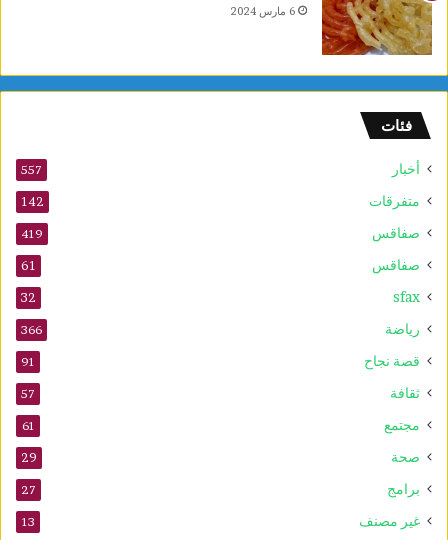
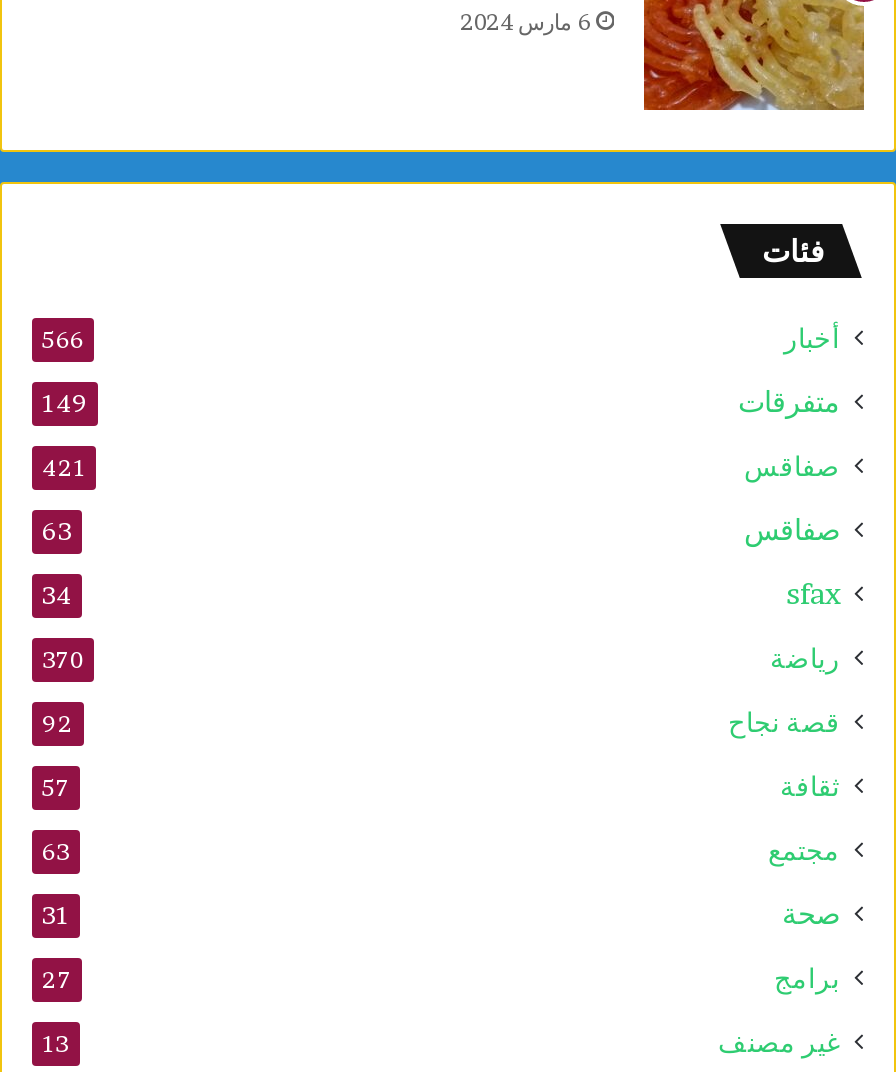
- 557
+ 566

- 142
+ 149

- 419
+ 421

- 61
+ 63

- 32
+ 34

- 366
+ 370

- 91
+ 92

- 61
+ 63

- 29
+ 31
